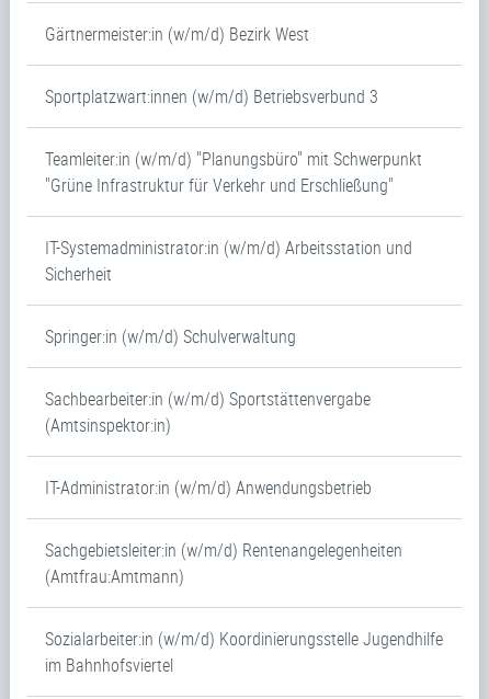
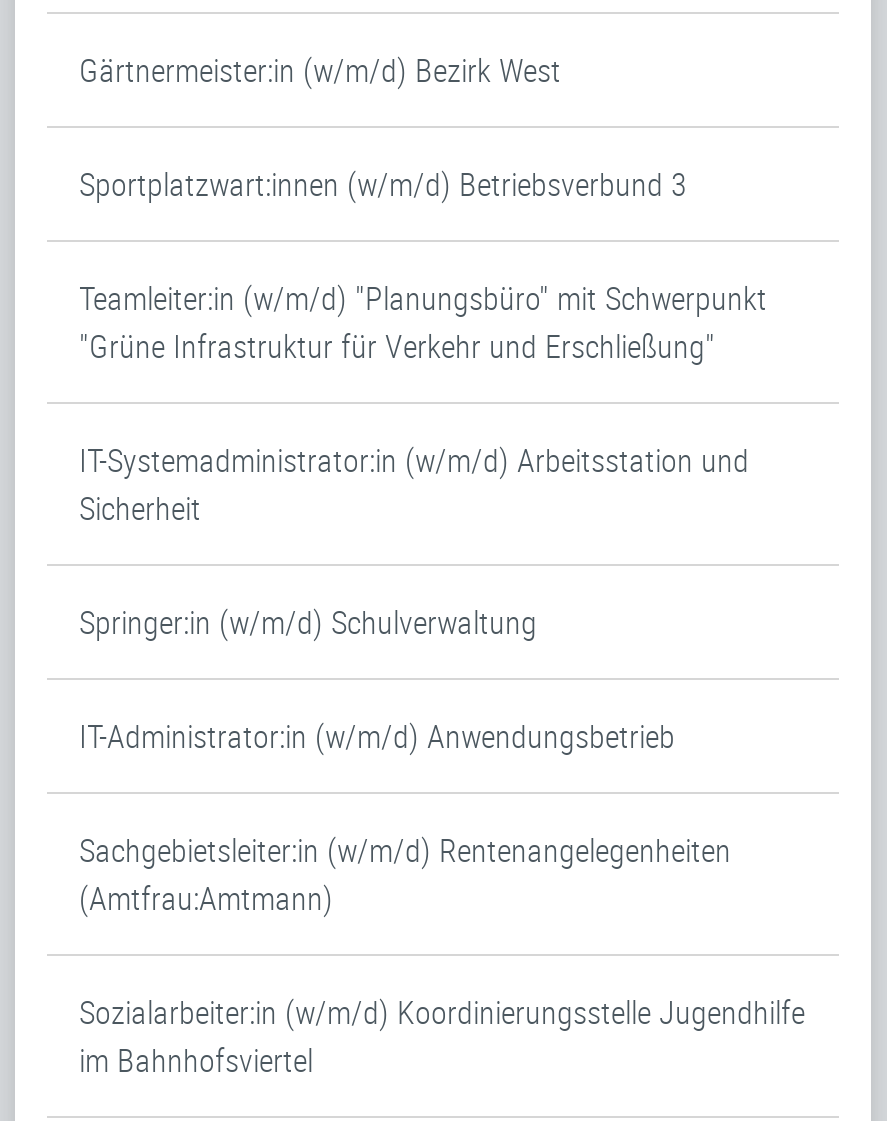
- Sachbearbeiter:in (w/m/d) Sportstättenvergabe
- (Amtsinspektor:in)
